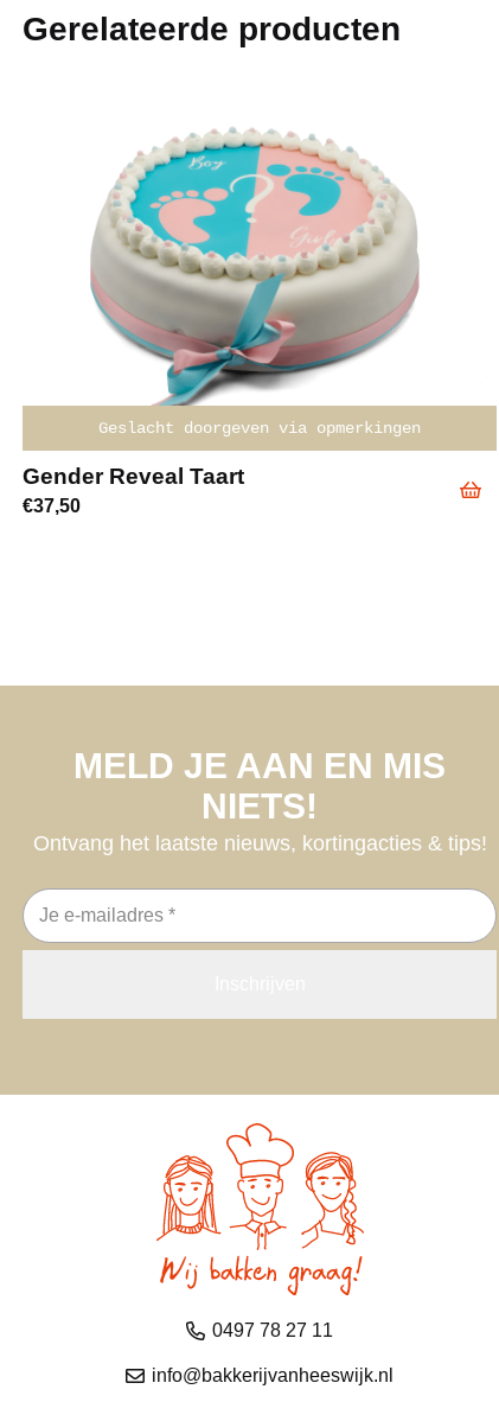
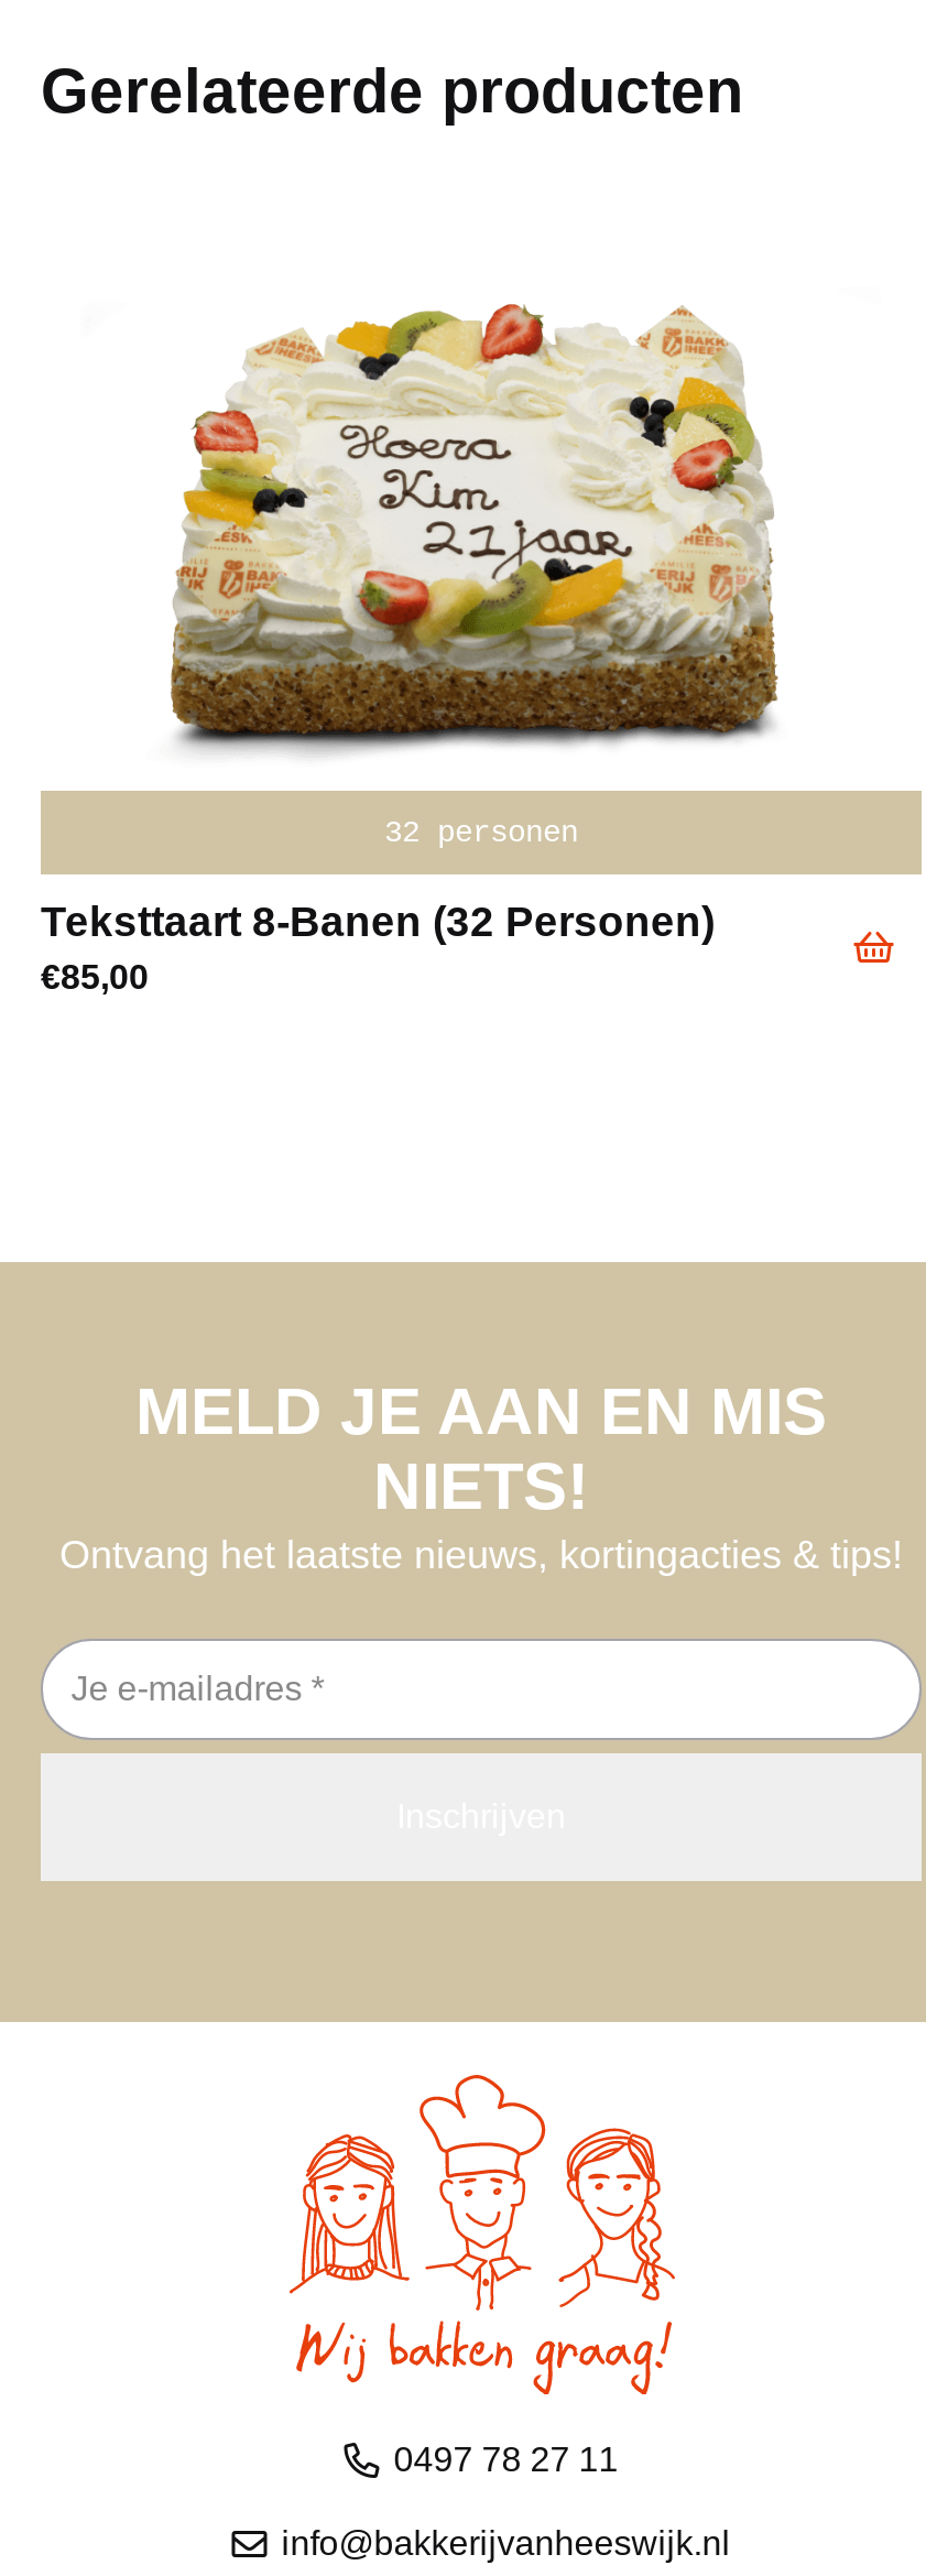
- [image]
- Geslacht doorgeven via opmerkingen
+ [image]
+ 32 personen

- Gender Reveal Taart
- €37,50
+ Teksttaart 8-Banen (32 Personen)
+ €85,00
